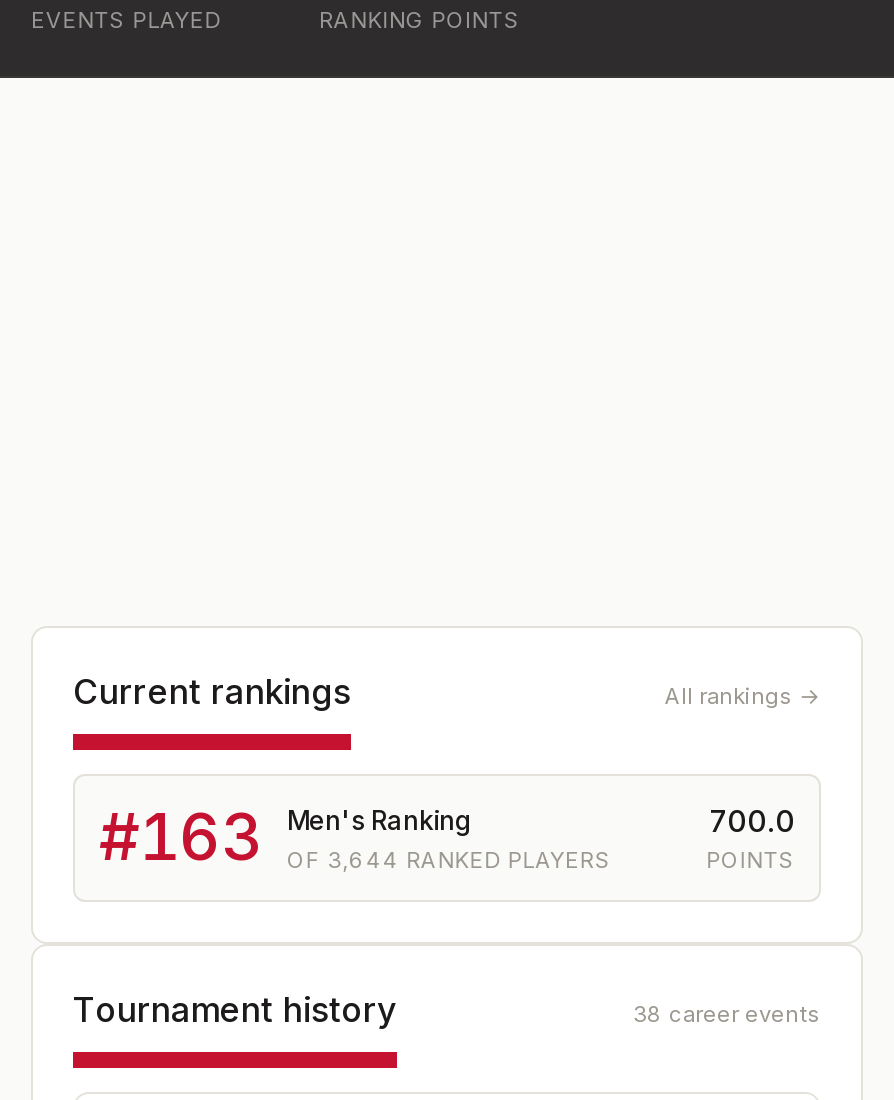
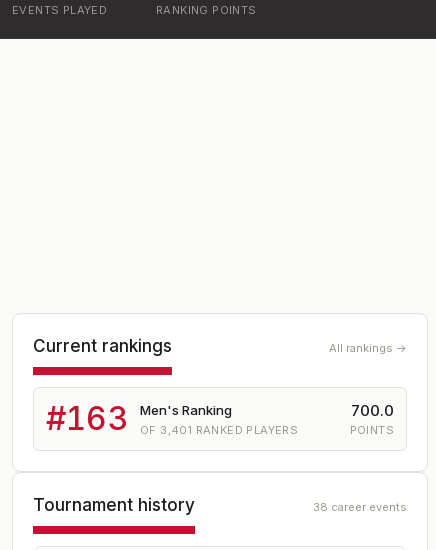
- OF 3,644 RANKED PLAYERS
+ OF 3,401 RANKED PLAYERS
